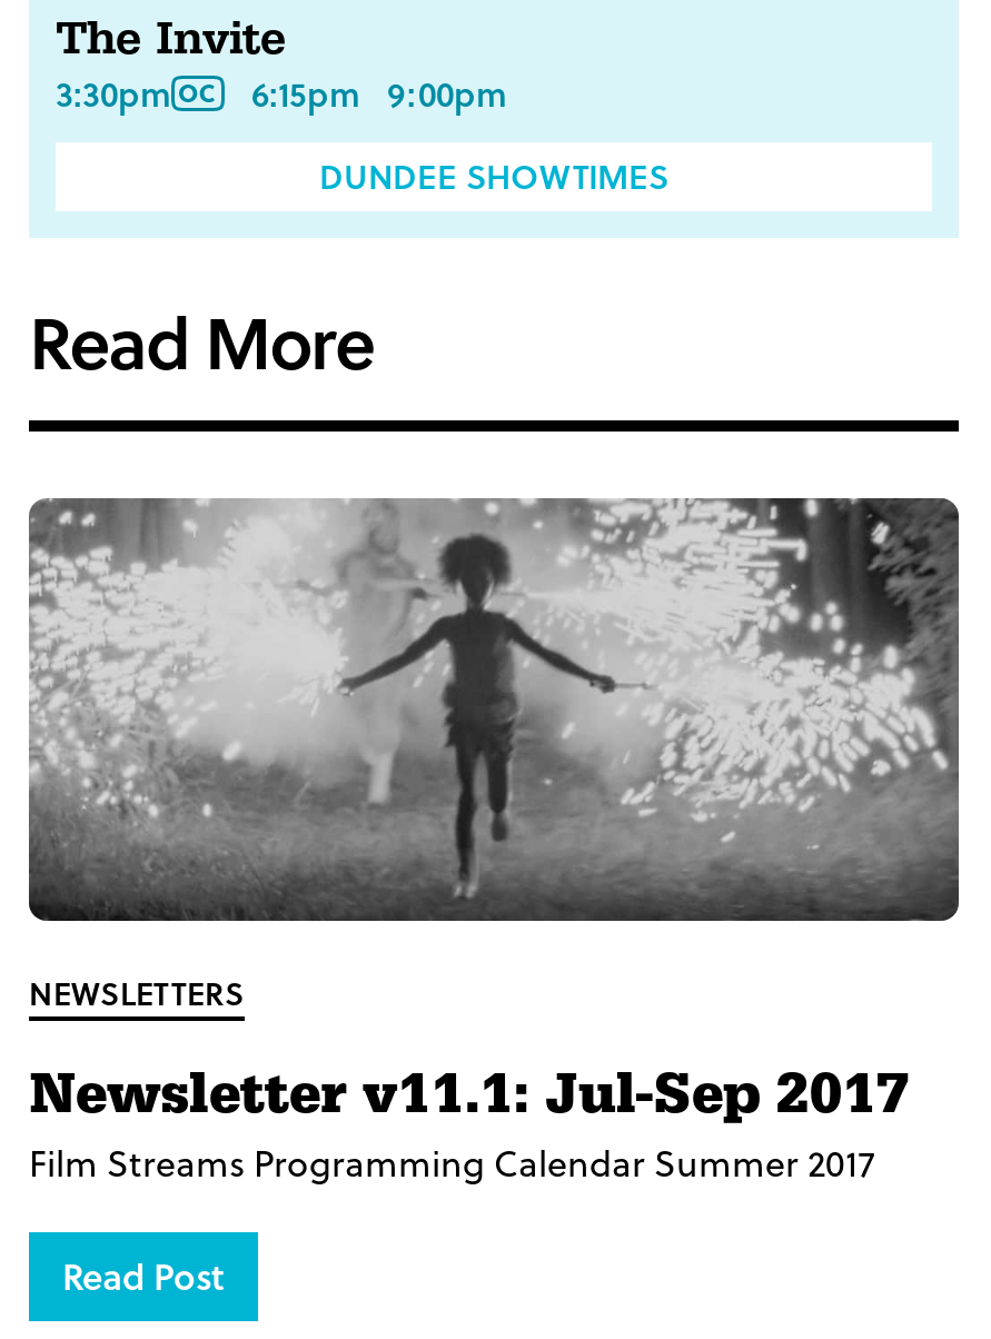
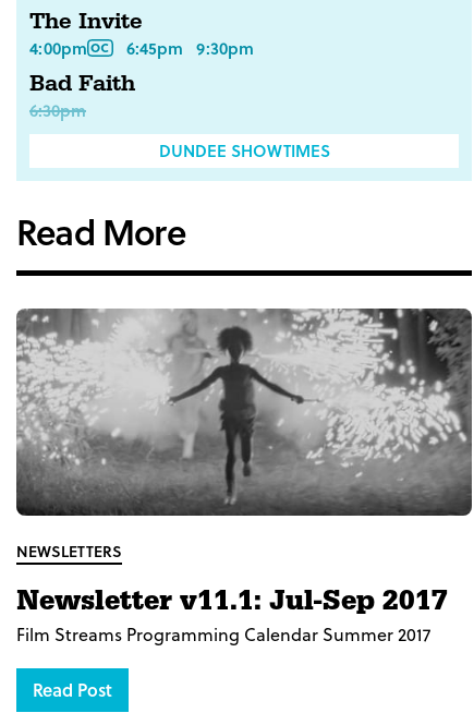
- 3:30pm
- 6:15pm 9:00pm
+ 4:00pm
+ 6:45pm 9:30pm
+ Bad Faith
+ 6:30pm
